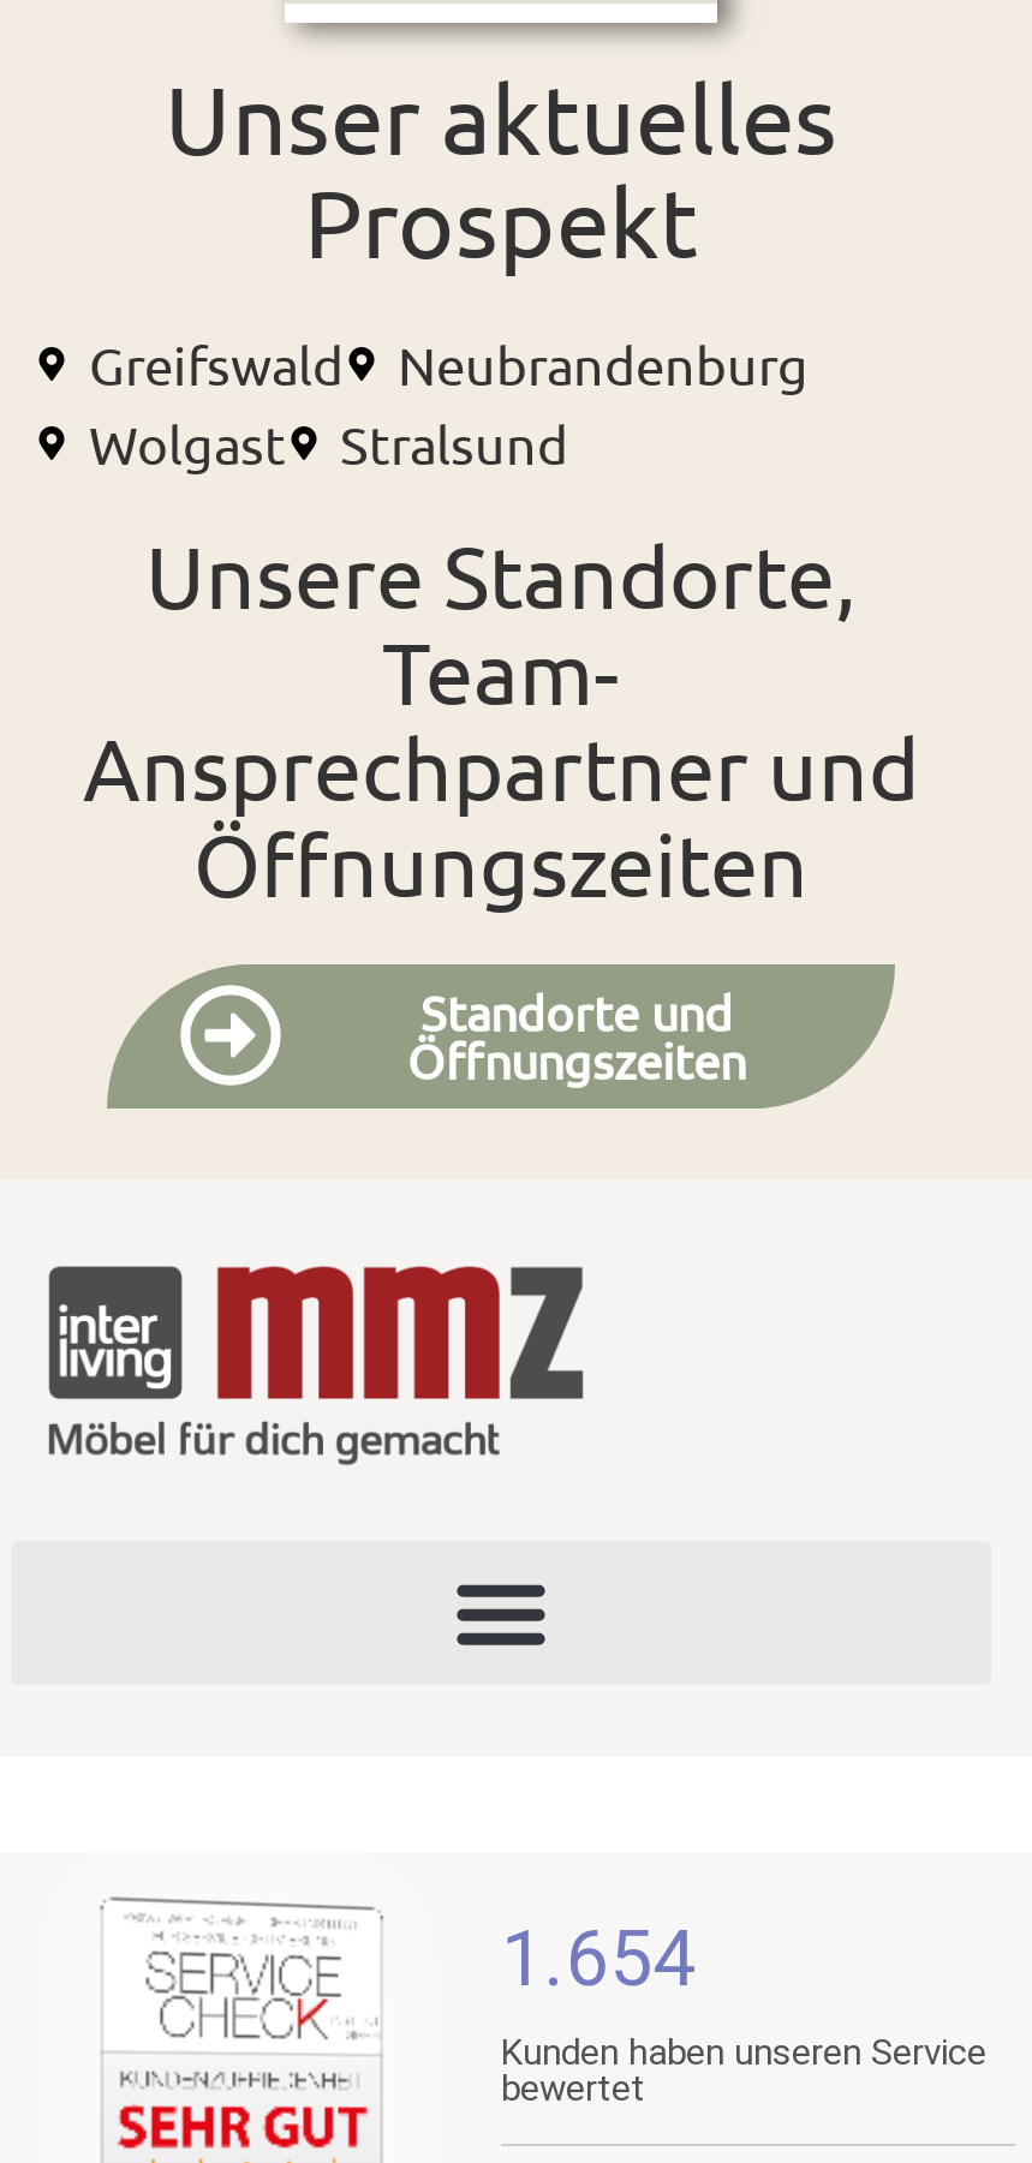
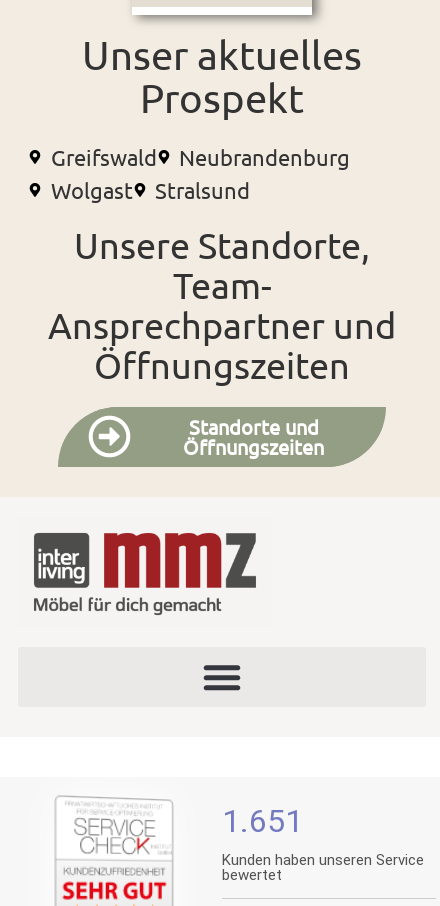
- 1.654
+ 1.651
